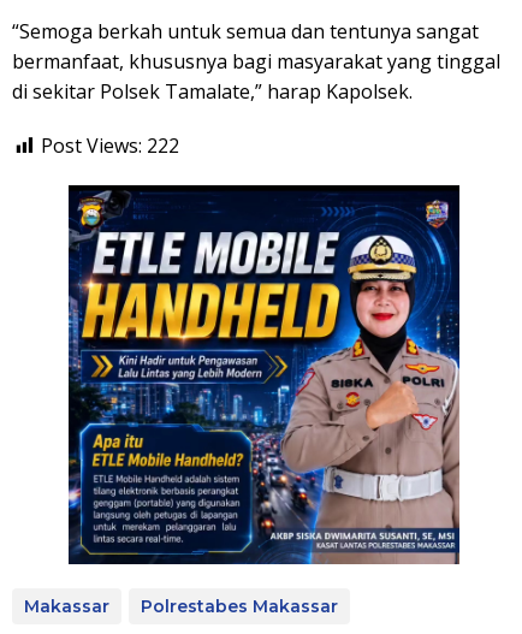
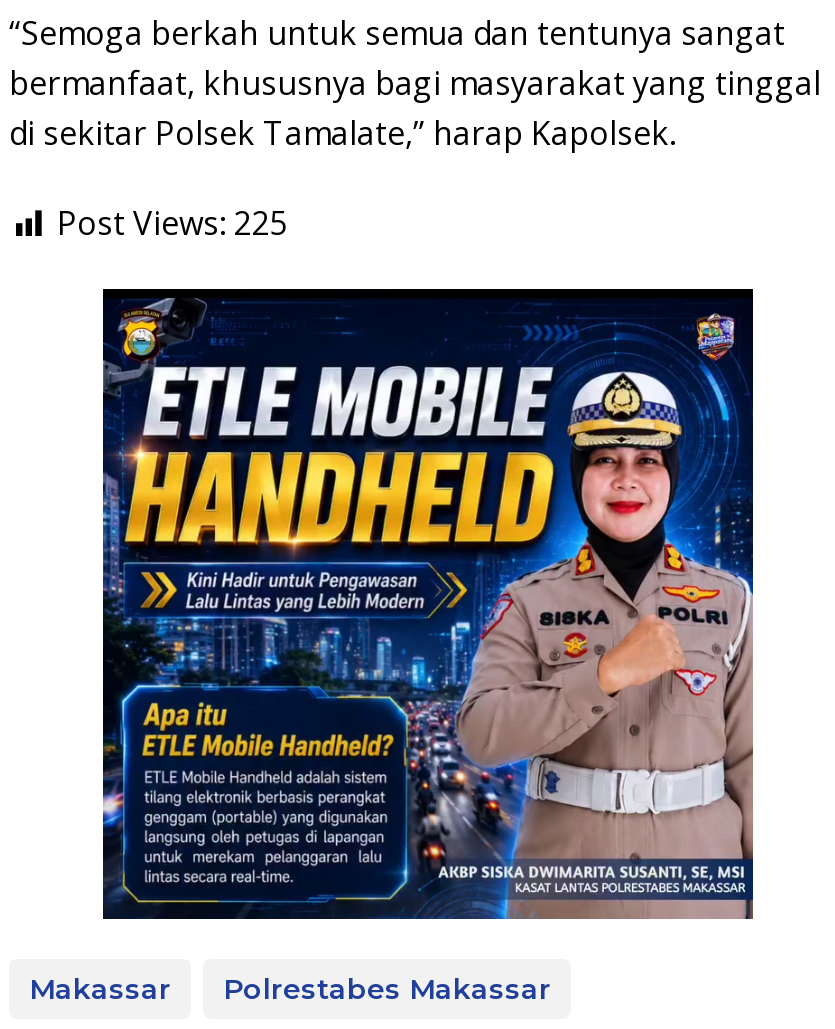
- Post Views: 222
+ Post Views: 225
